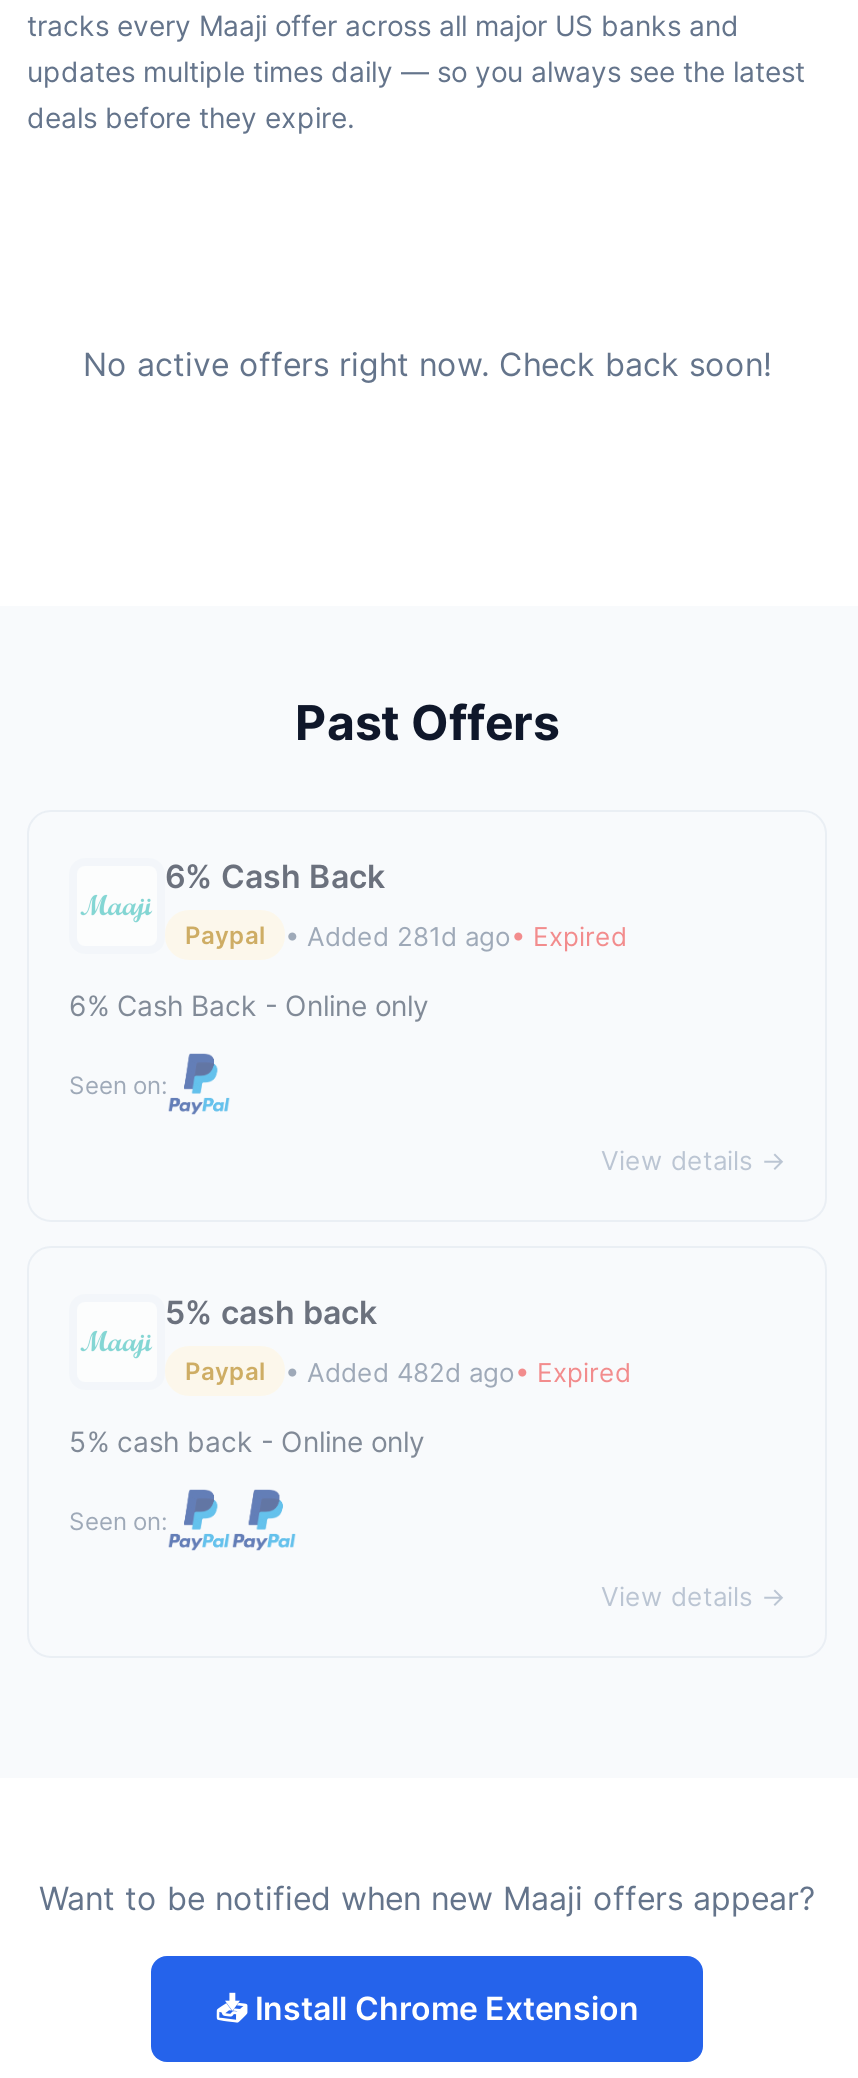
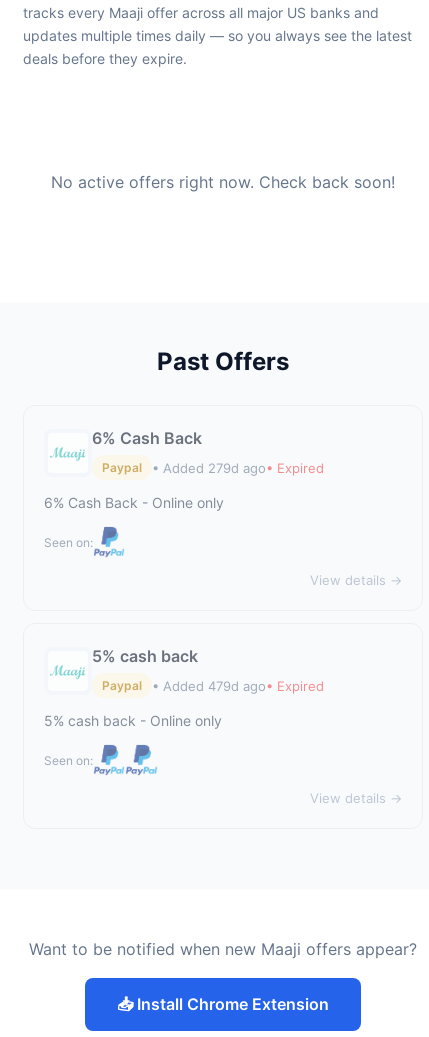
- • Added 281d ago• Expired
+ • Added 279d ago• Expired

- • Added 482d ago• Expired
+ • Added 479d ago• Expired
